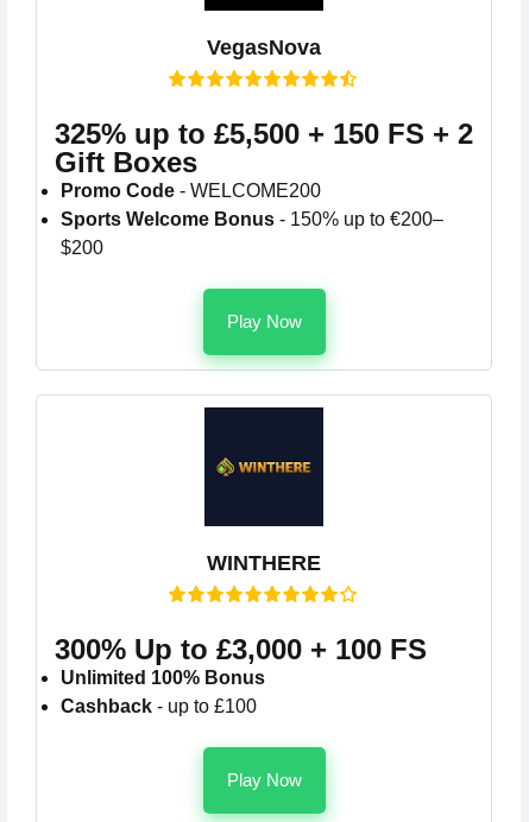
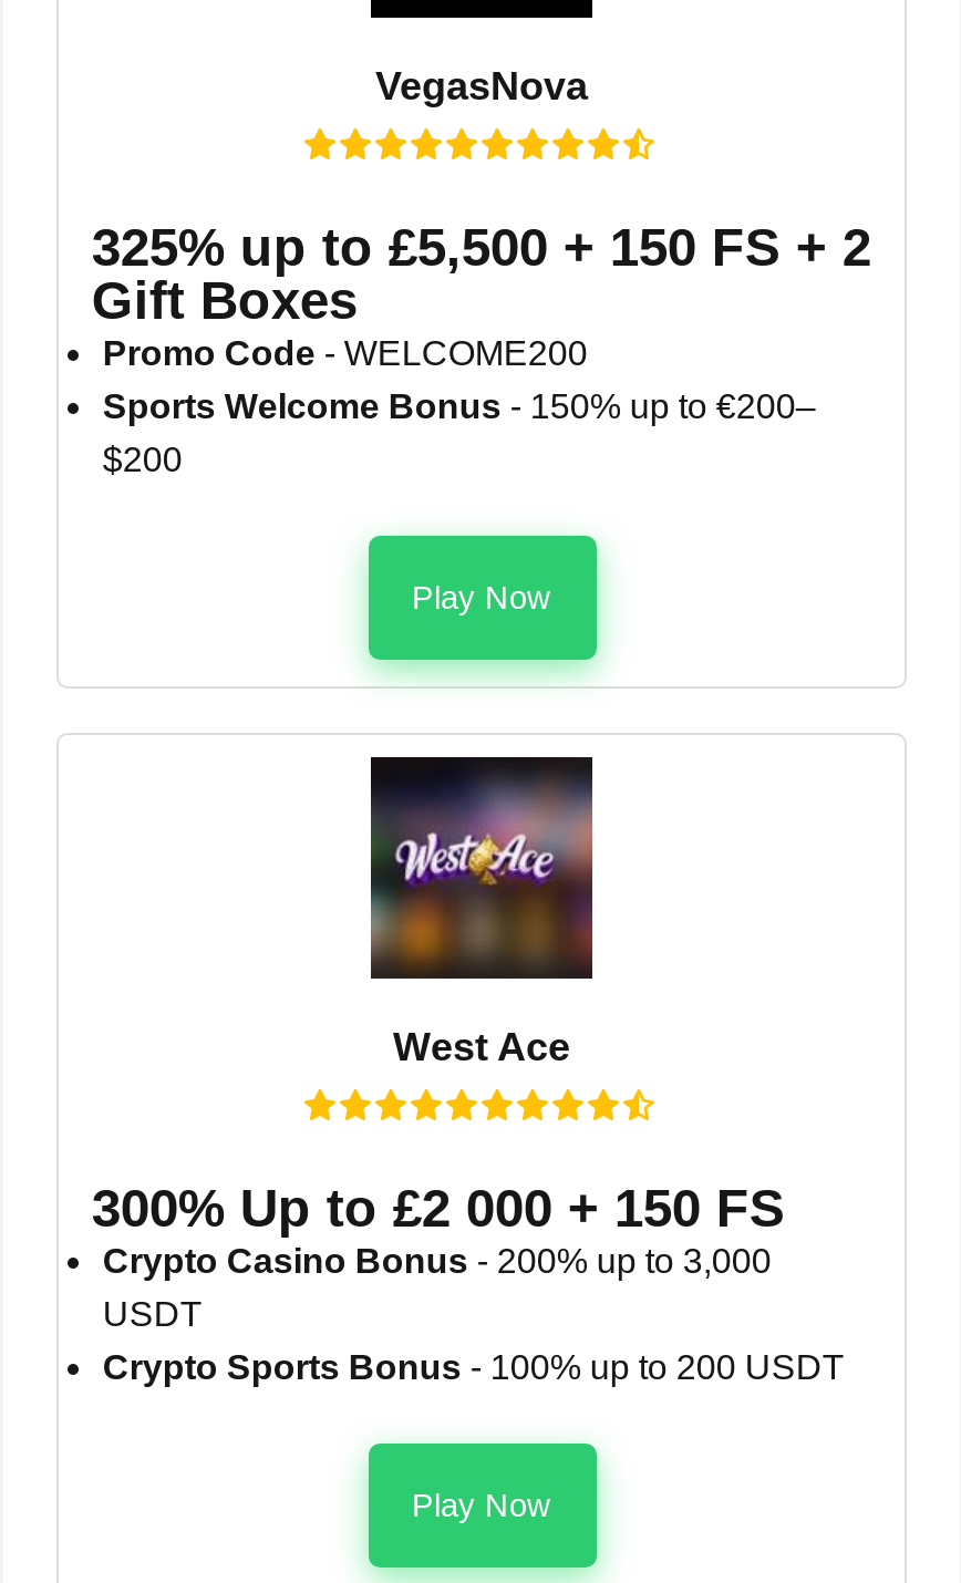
- [image]
- WINTHERE
+ [image]
+ West Ace

- 300% Up to £3,000 + 100 FS
- Unlimited 100% Bonus
- Cashback - up to £100
+ 300% Up to £2 000 + 150 FS
+ Crypto Casino Bonus - 200% up to 3,000
+ USDT
+ Crypto Sports Bonus - 100% up to 200 USDT
